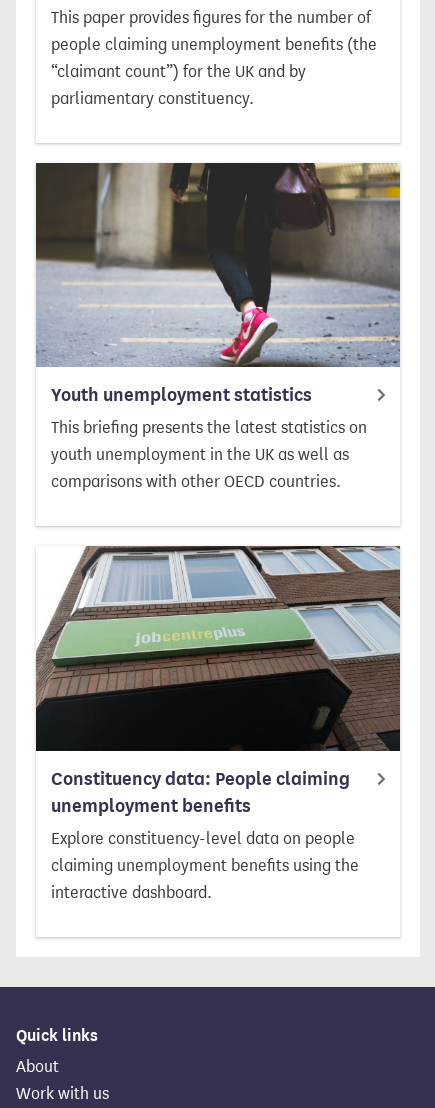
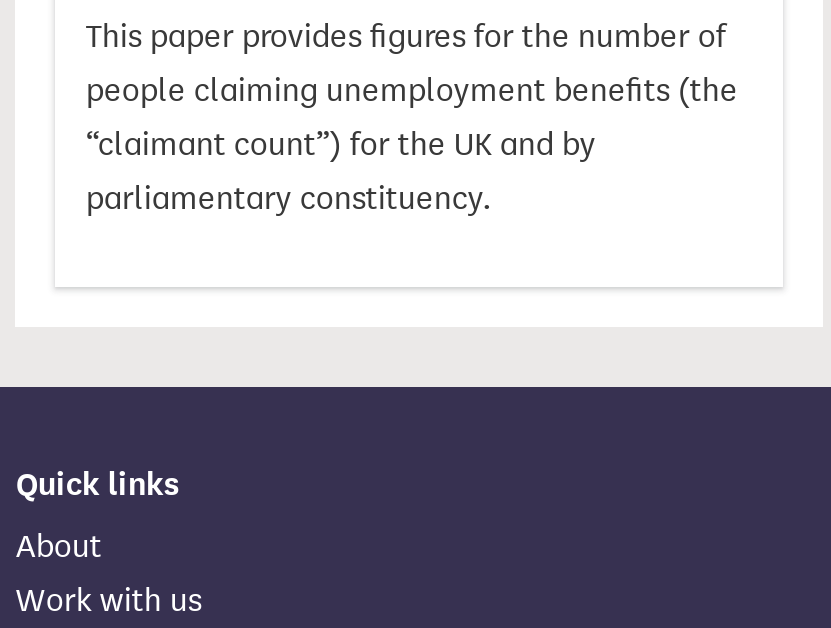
- [image]
- Youth unemployment statistics
- This briefing presents the latest statistics on
- youth unemployment in the UK as well as
- comparisons with other OECD countries.

- [image]
- Constituency data: People claiming
- unemployment benefits
- Explore constituency-level data on people
- claiming unemployment benefits using the
- interactive dashboard.
